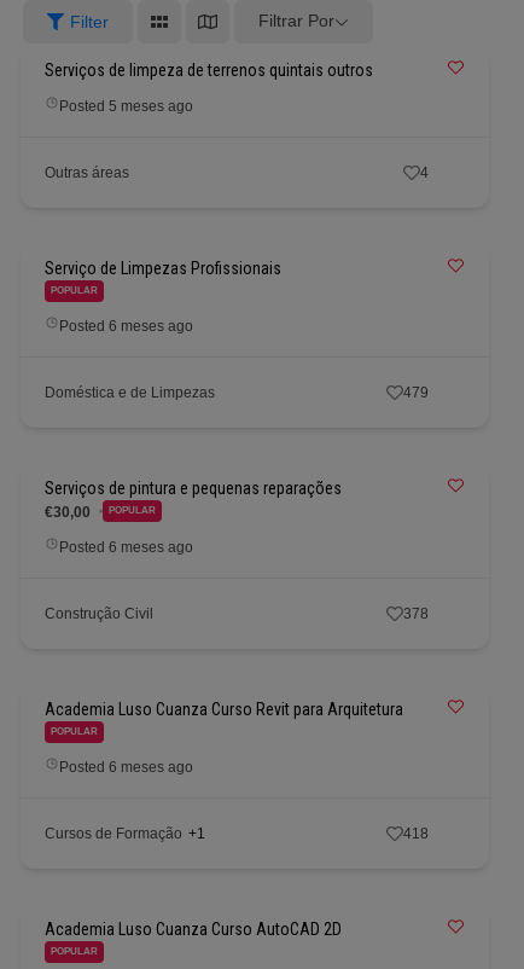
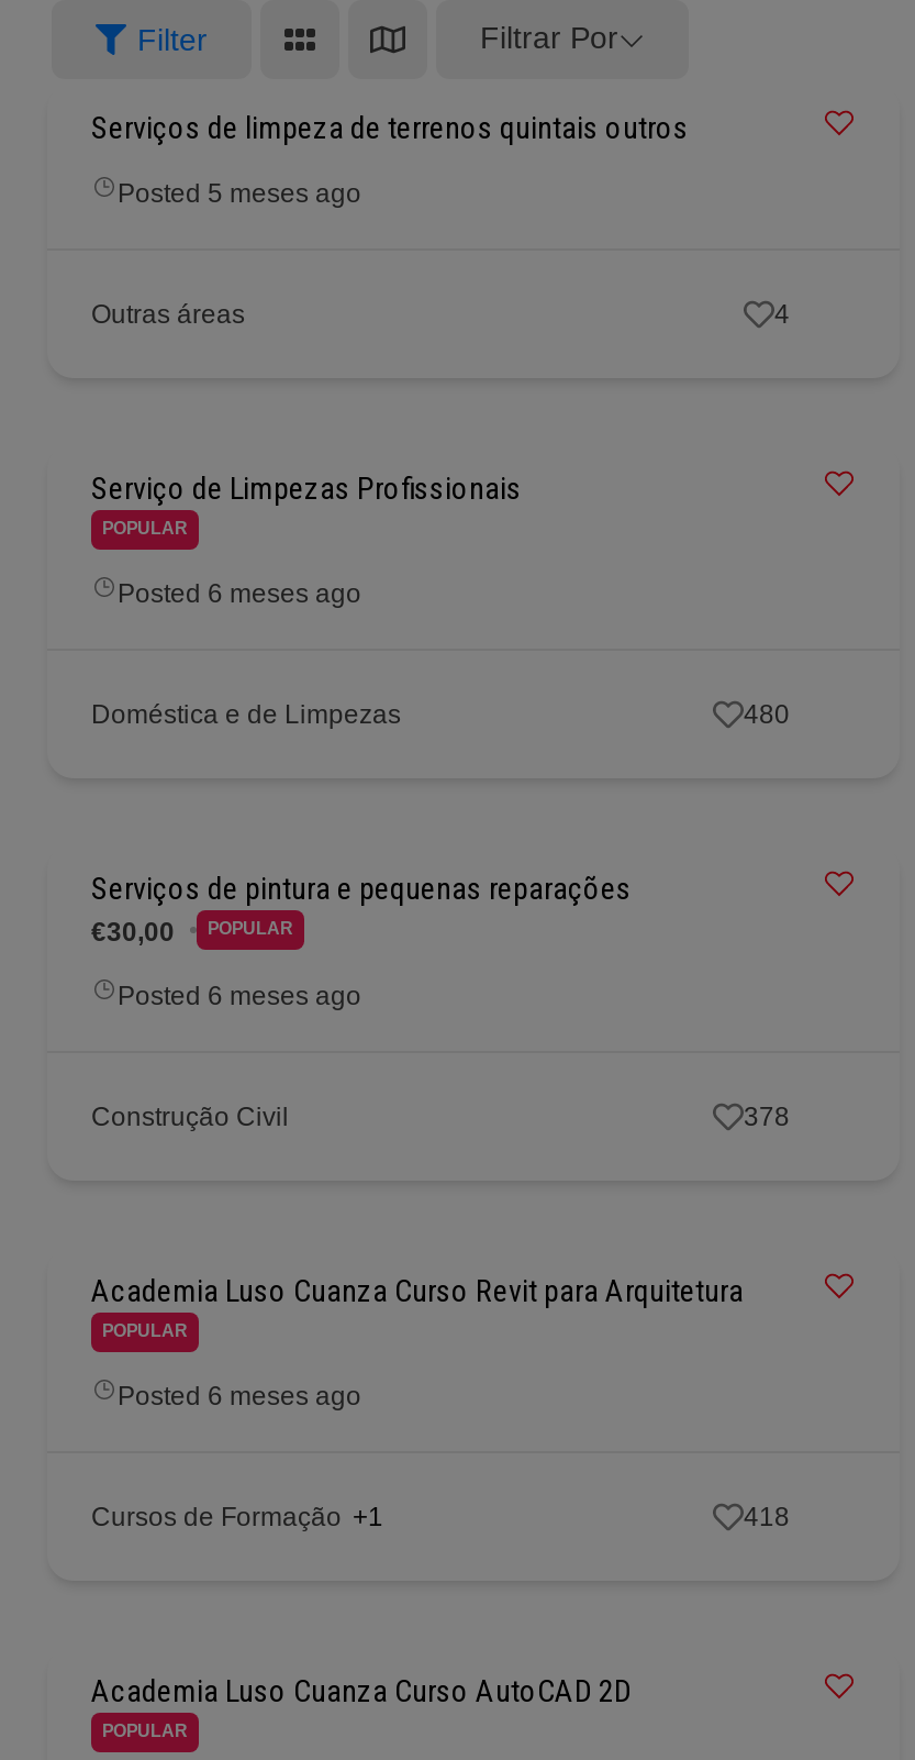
- 479
+ 480
